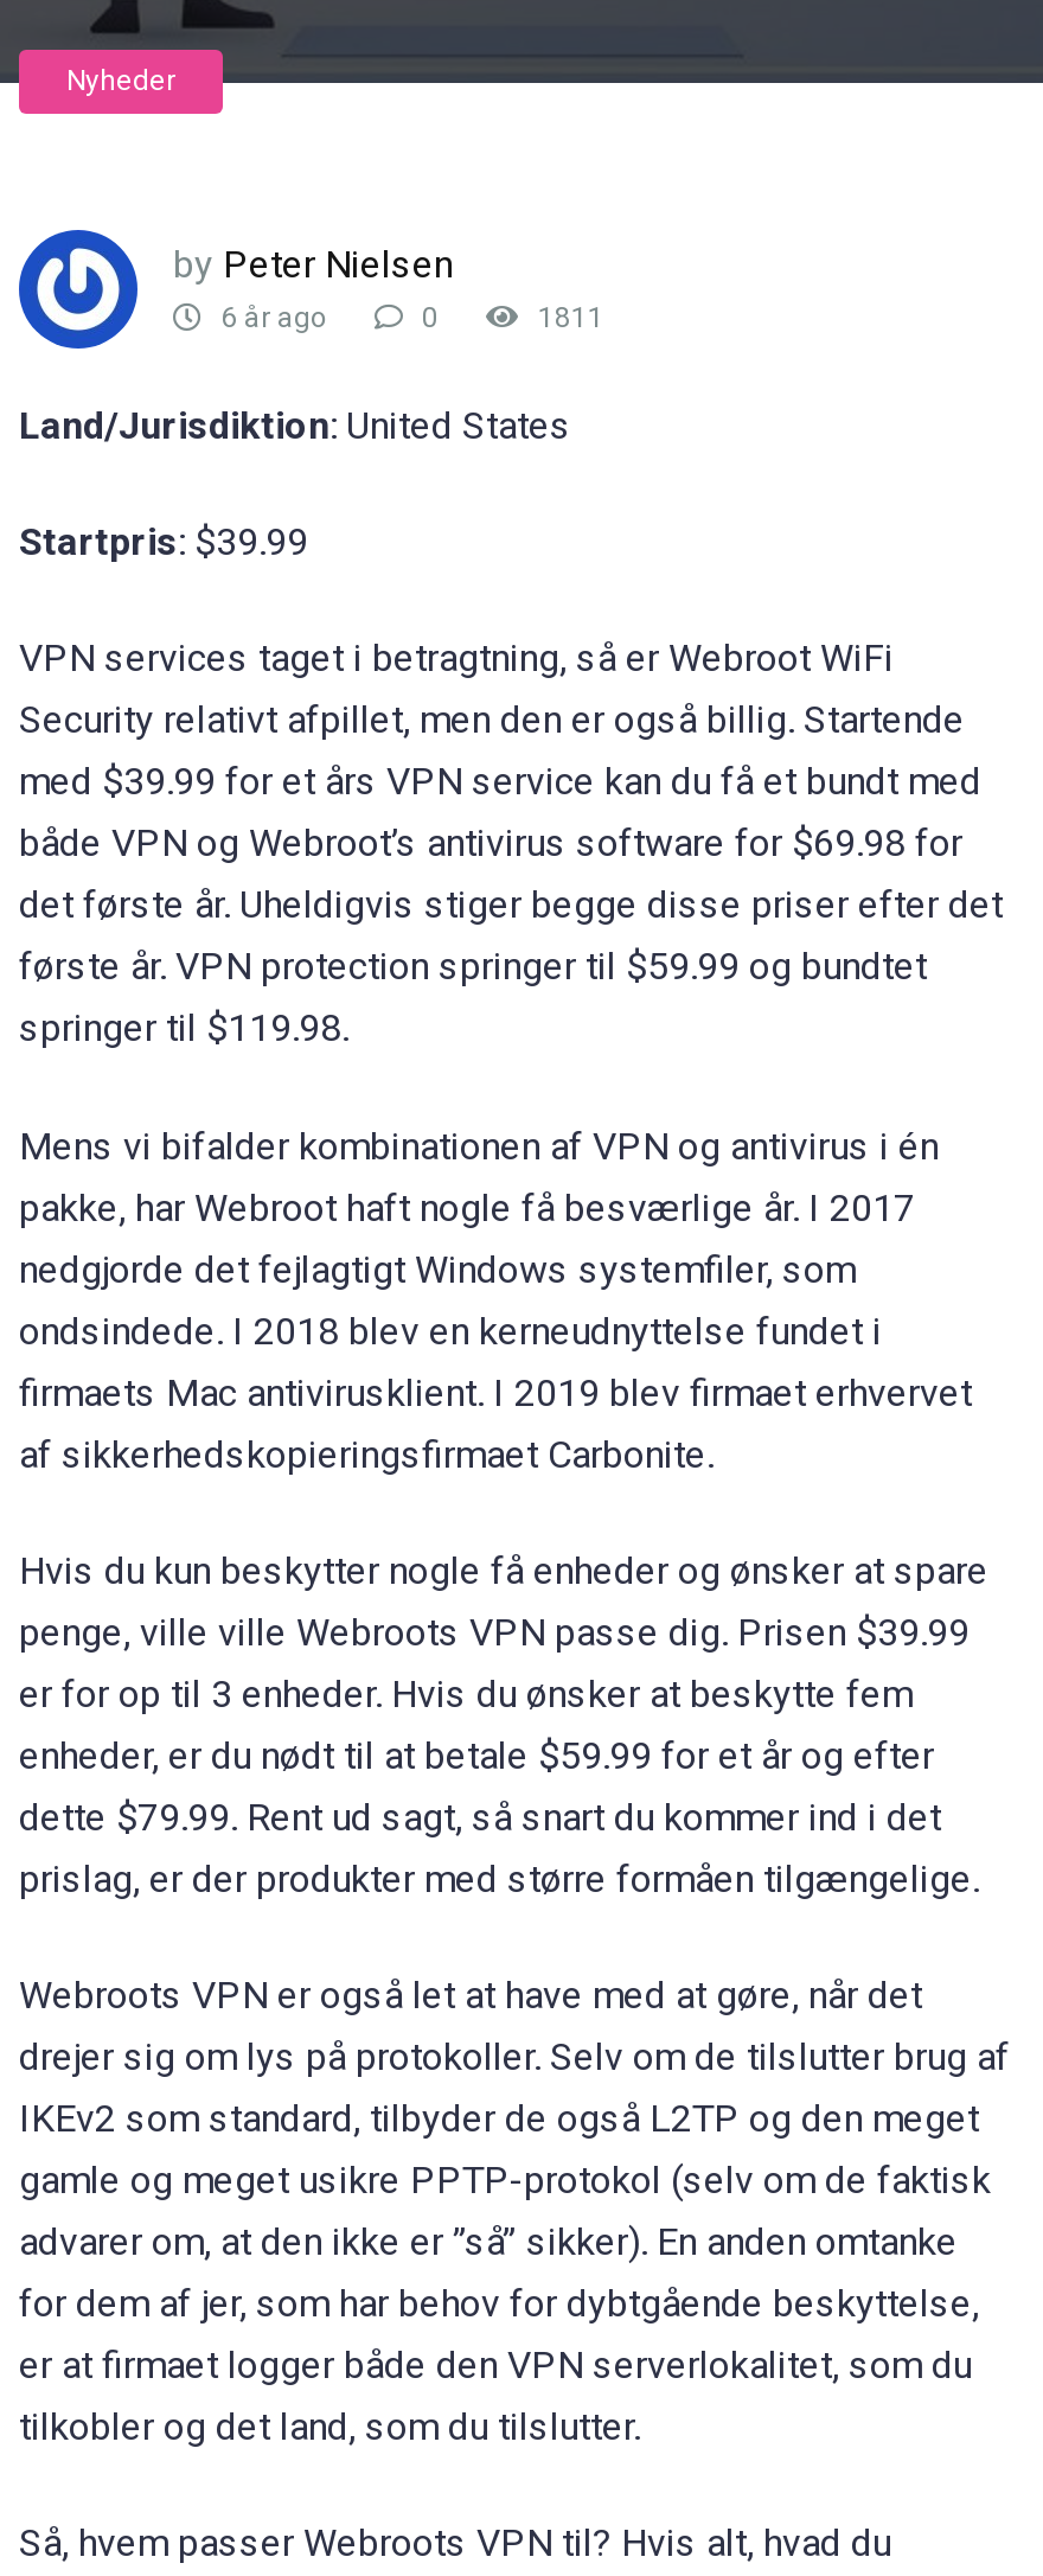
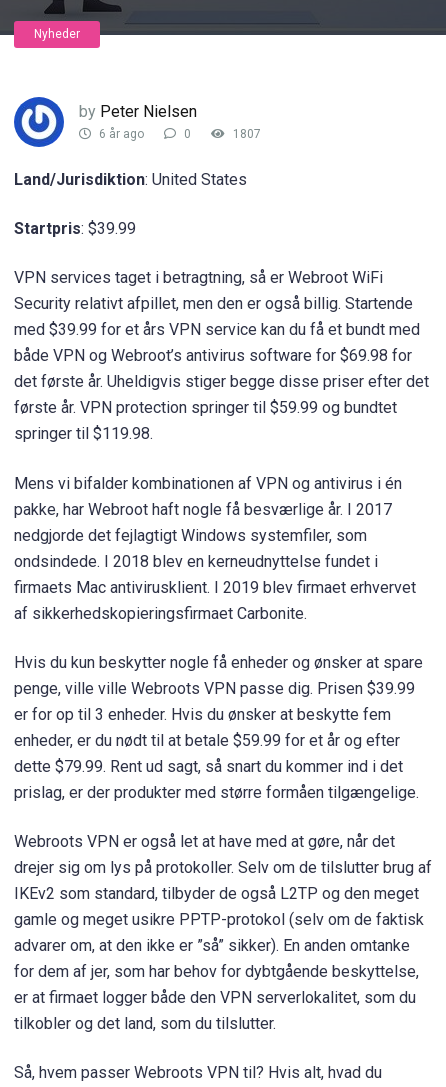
- 1811
+ 1807
